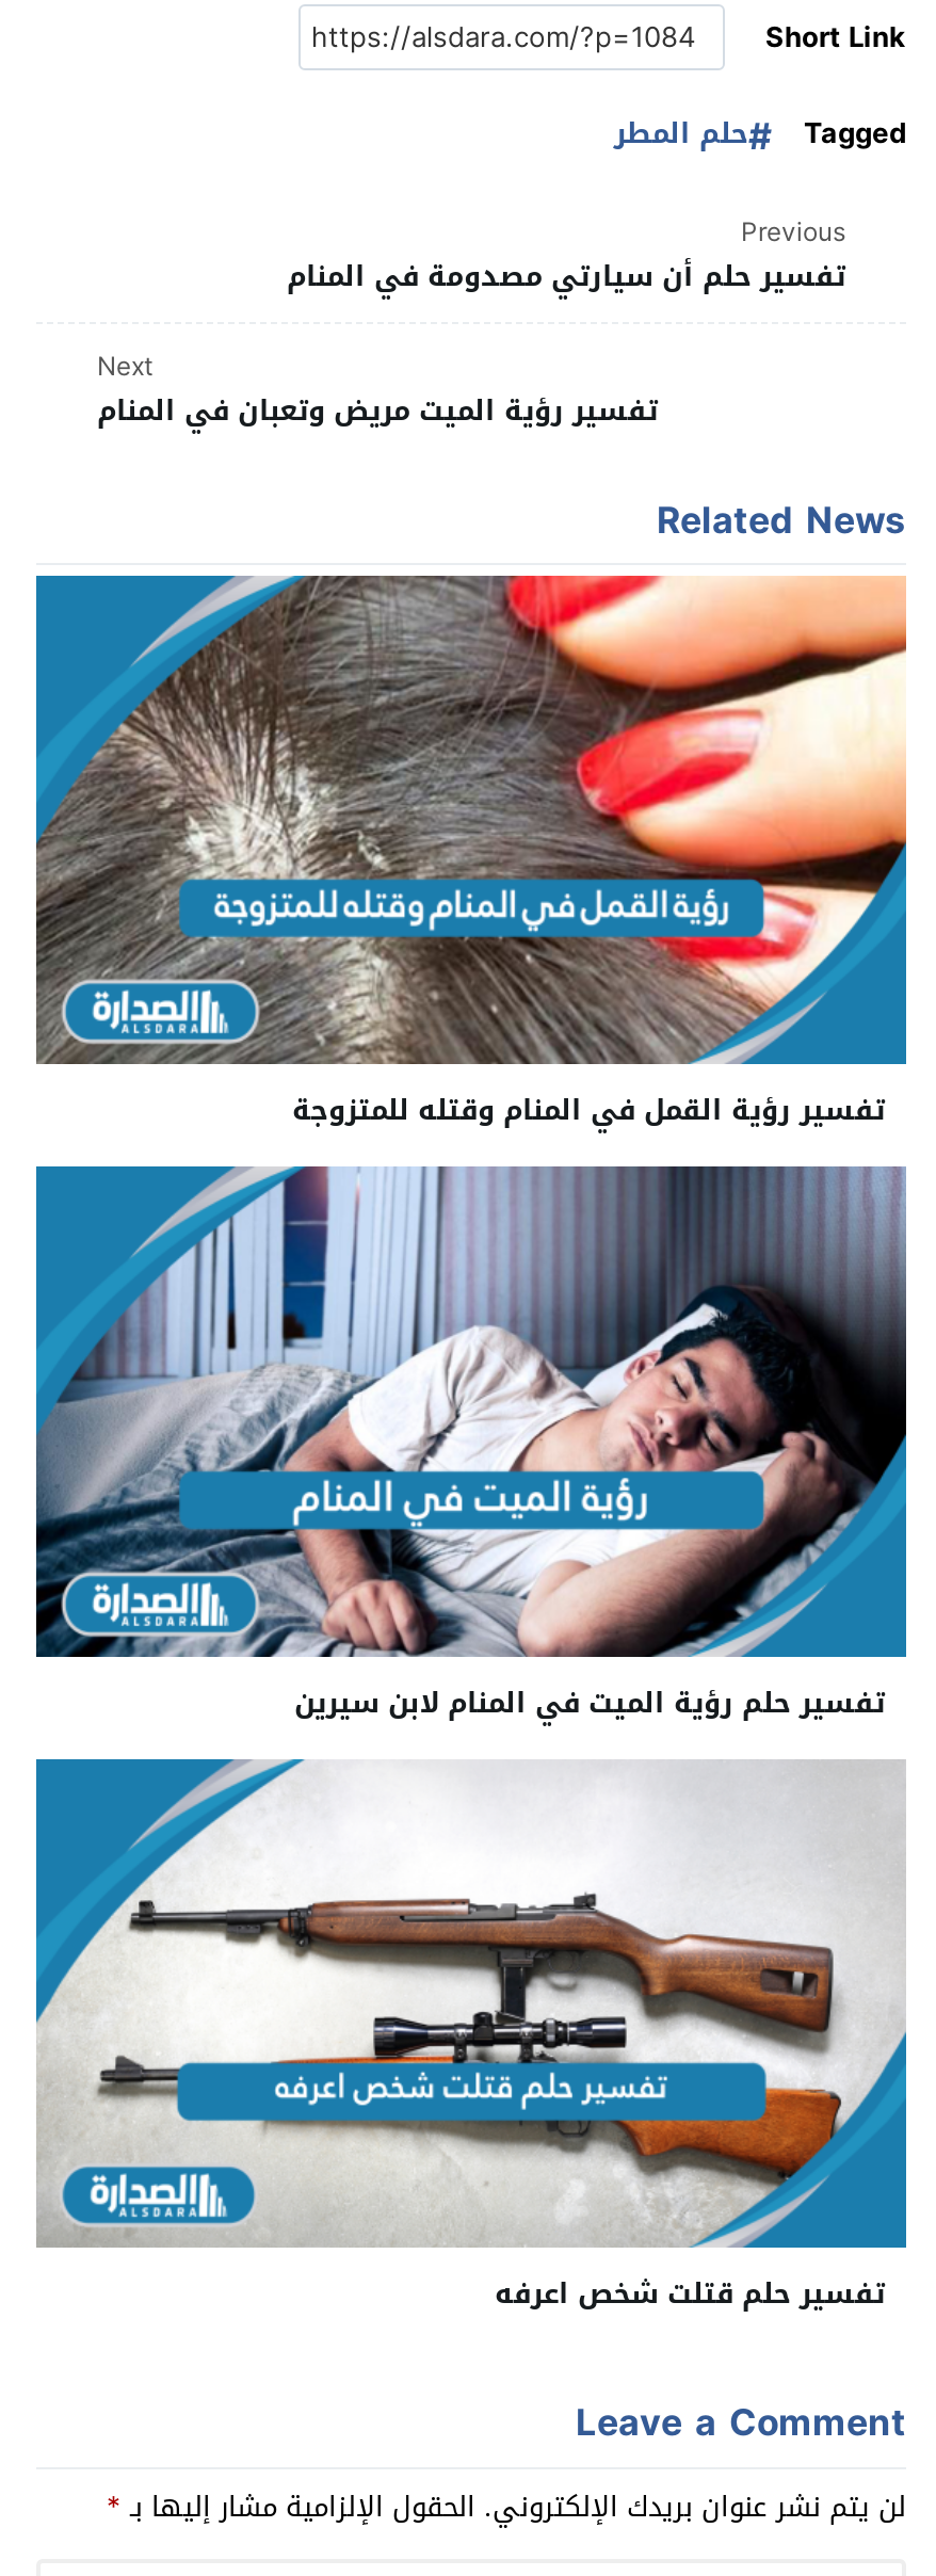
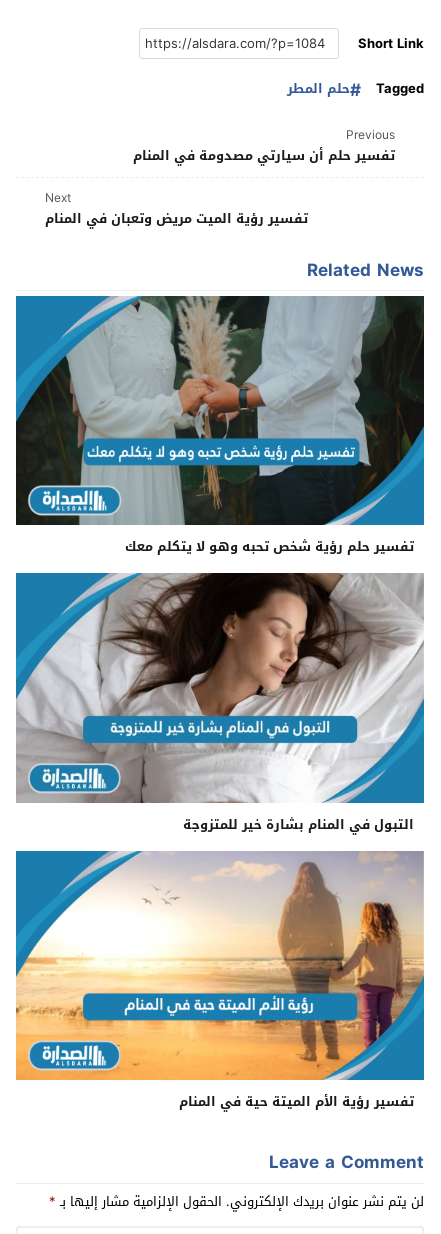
- [image]
- تفسير رؤية القمل في المنام وقتله للمتزوجة
+ [image]
+ تفسير حلم رؤية شخص تحبه وهو لا يتكلم معك

- [image]
- تفسير حلم رؤية الميت في المنام لابن سيرين
+ [image]
+ التبول في المنام بشارة خير للمتزوجة

- [image]
- تفسير حلم قتلت شخص اعرفه
+ [image]
+ تفسير رؤية الأم الميتة حية في المنام
